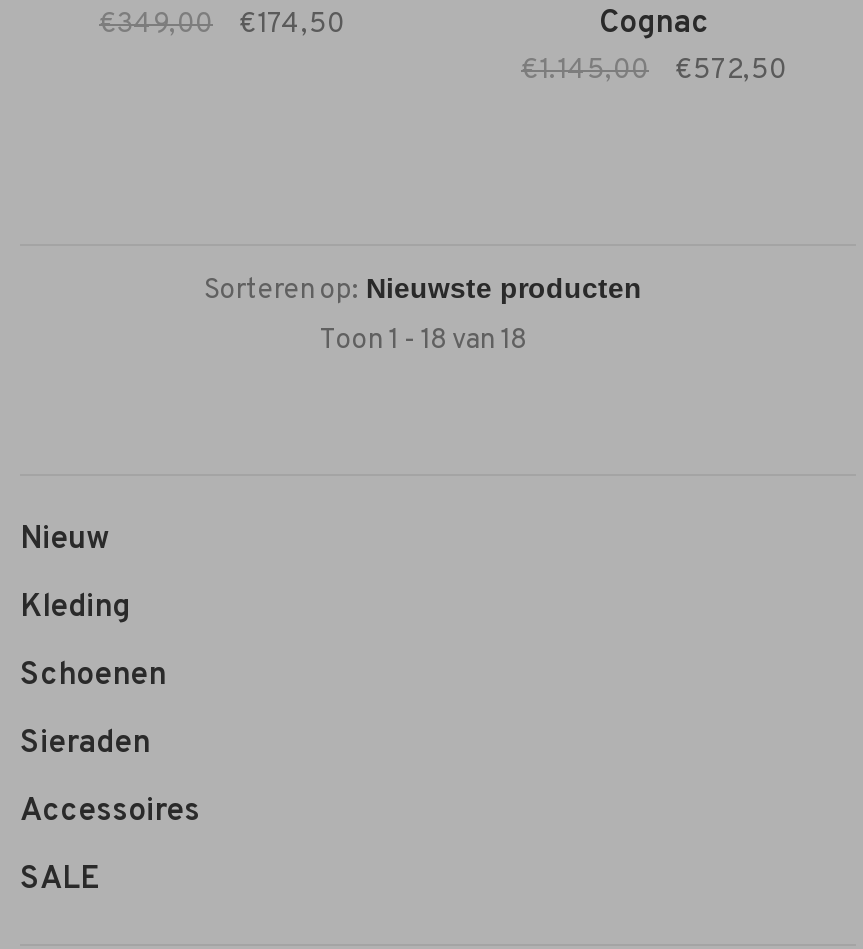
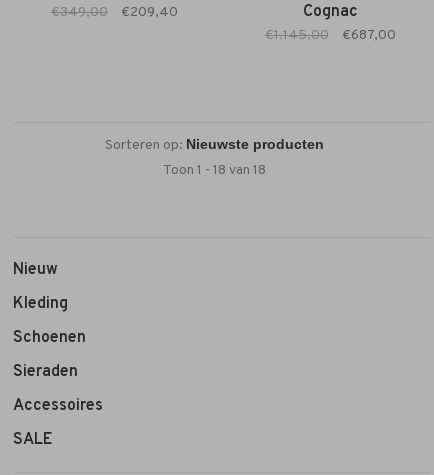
- €349,00 €174,50
+ €349,00 €209,40

- €572,50
+ €687,00
